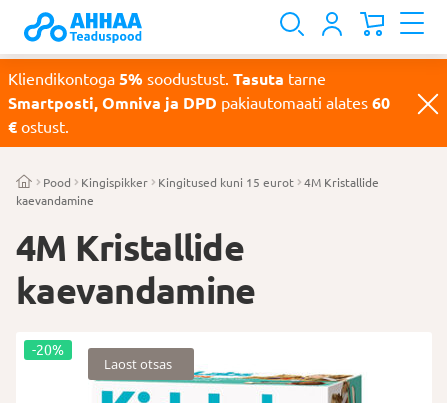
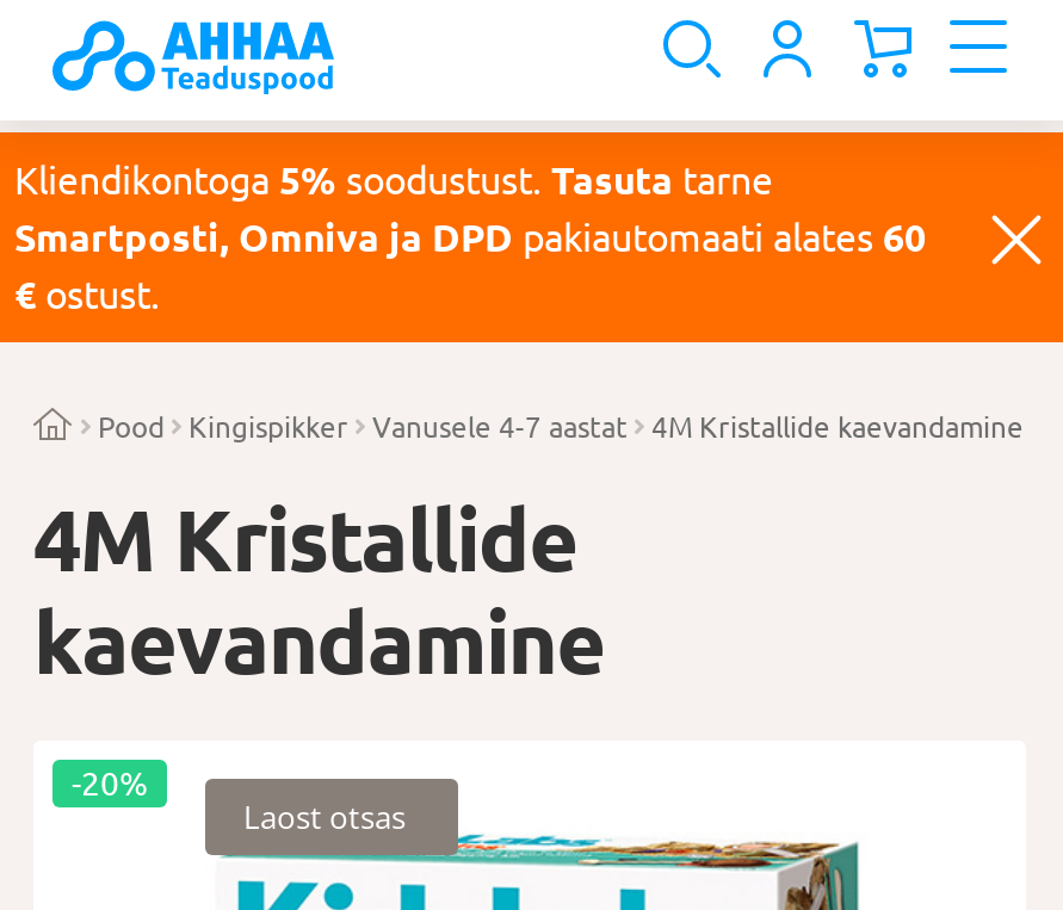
- Kingitused kuni 15 eurot
- 4M Kristallide
- kaevandamine
+ Vanusele 4-7 aastat
+ 4M Kristallide kaevandamine
